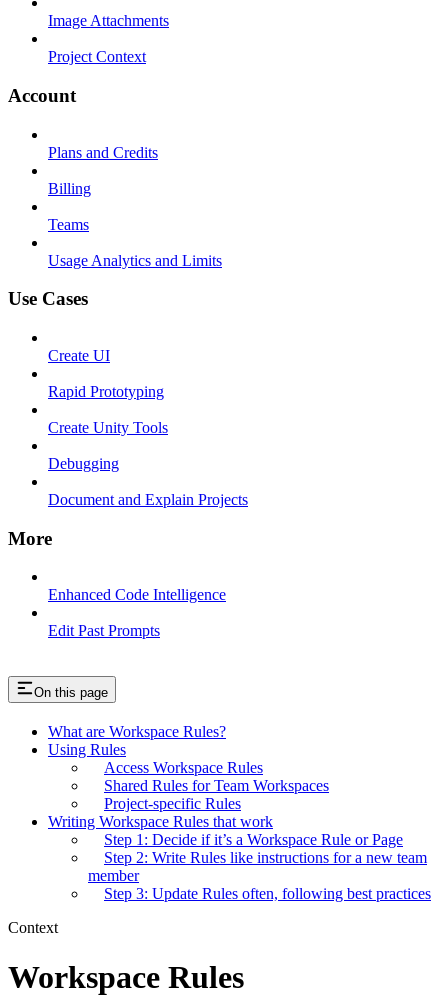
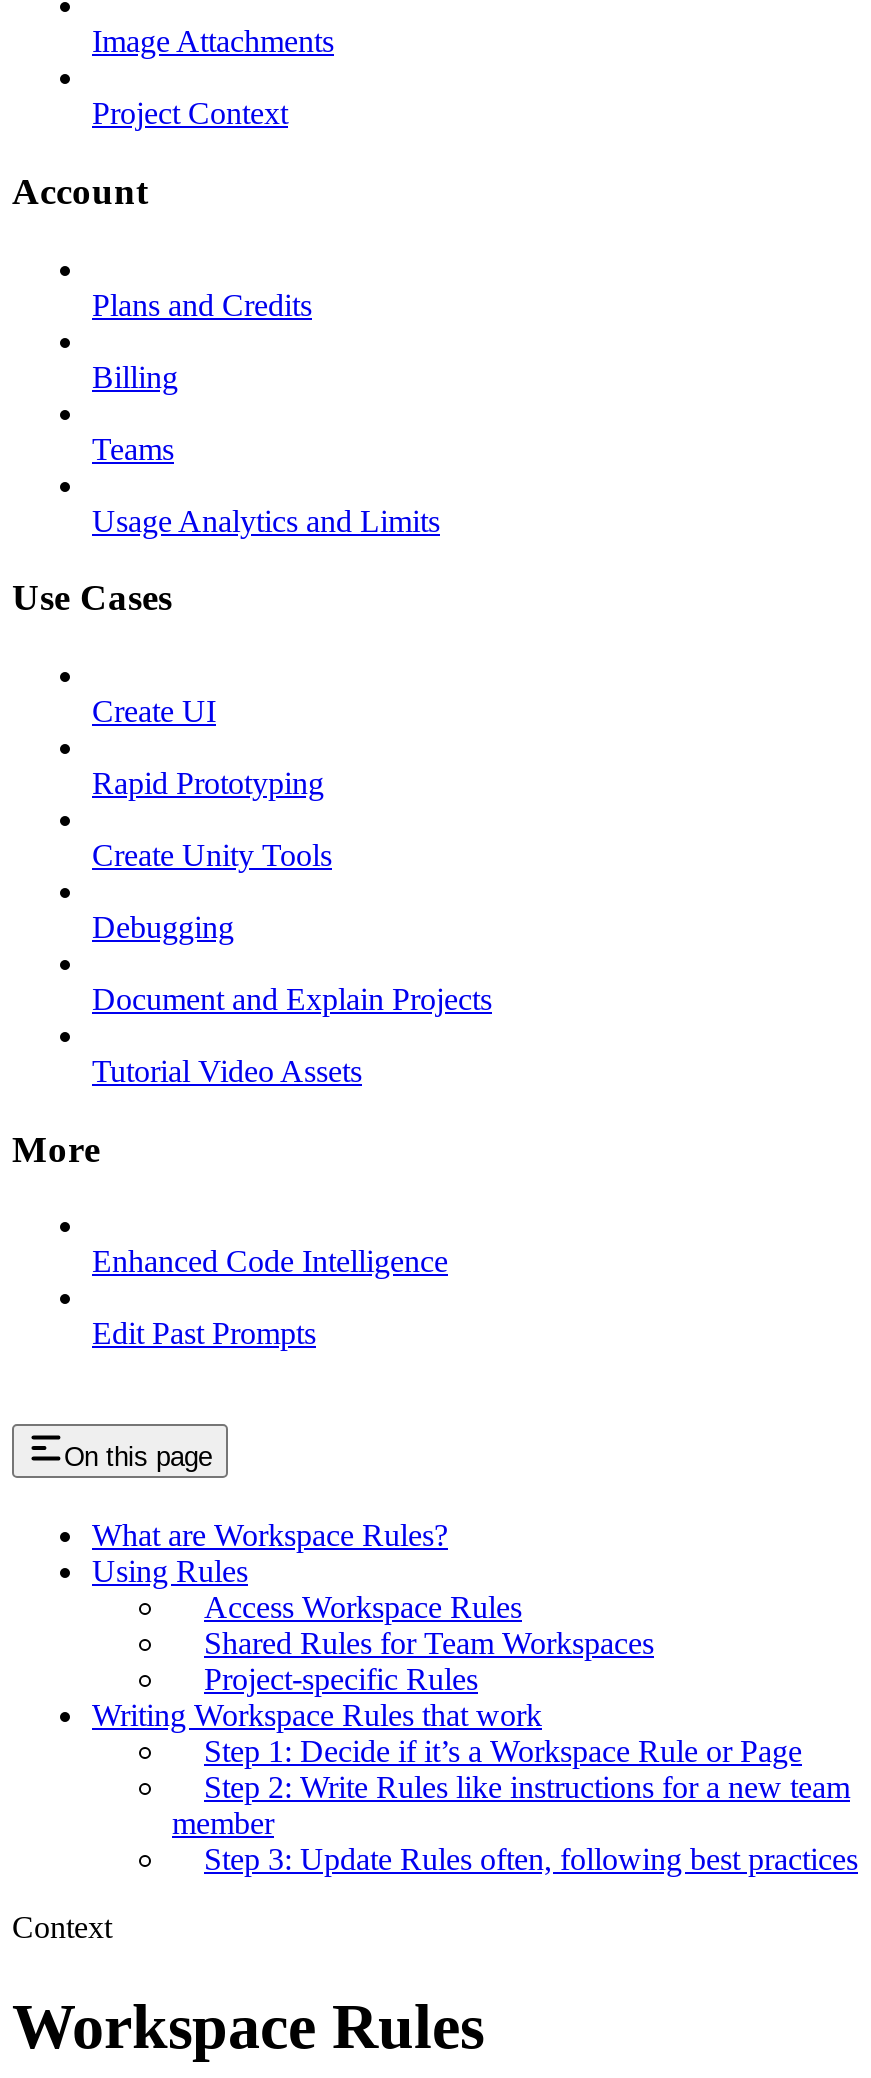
+ Tutorial Video Assets
